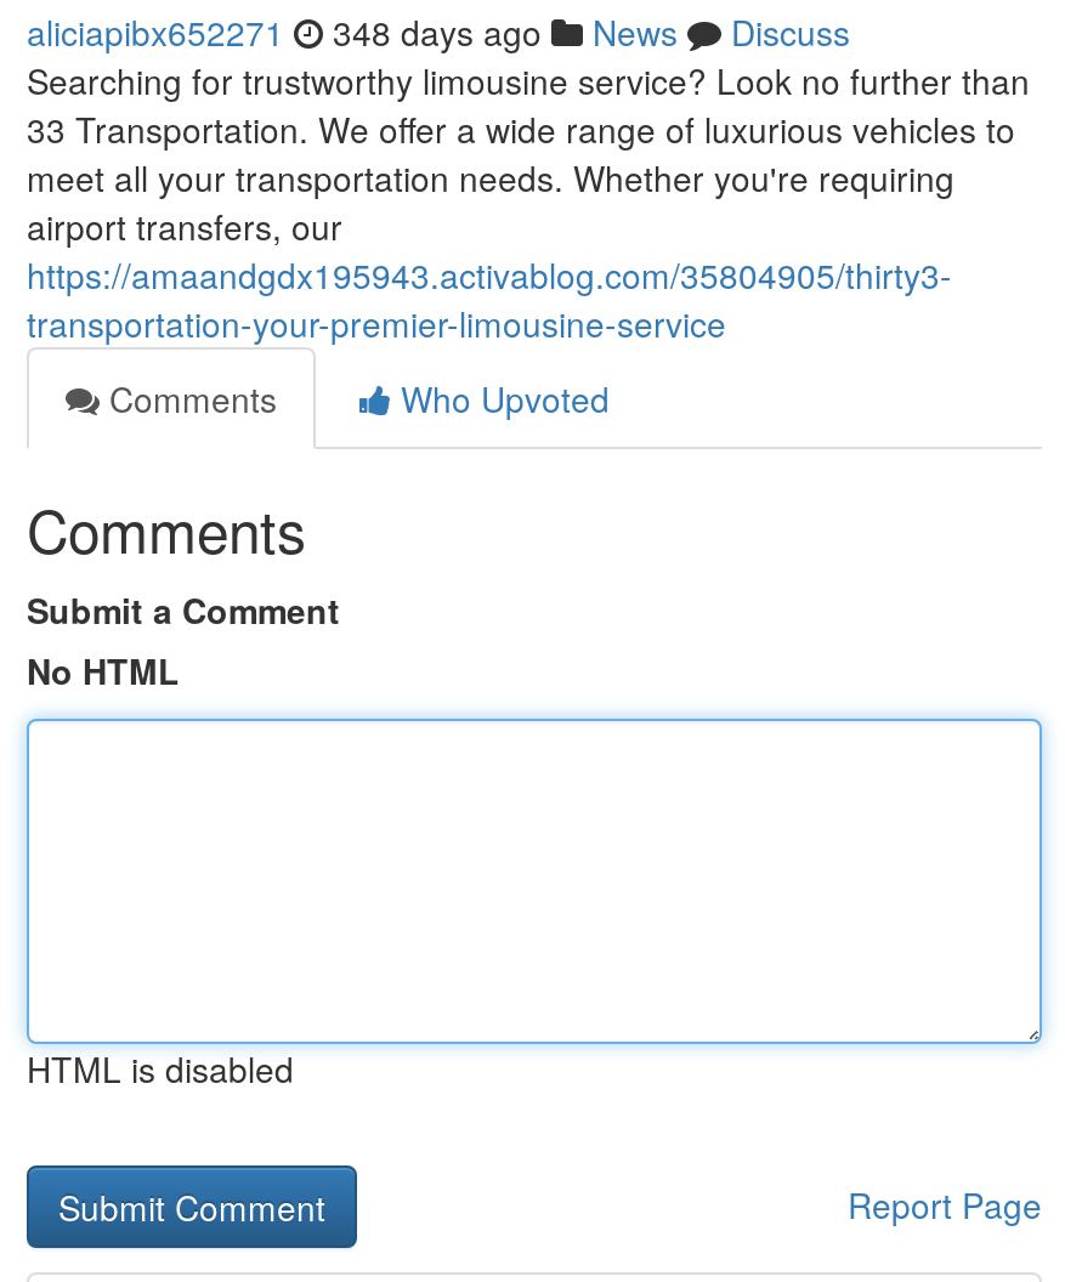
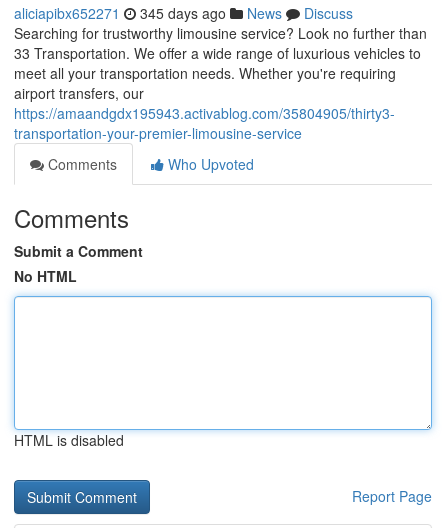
- aliciapibx652271 348 days ago News Discuss
+ aliciapibx652271 345 days ago News Discuss
